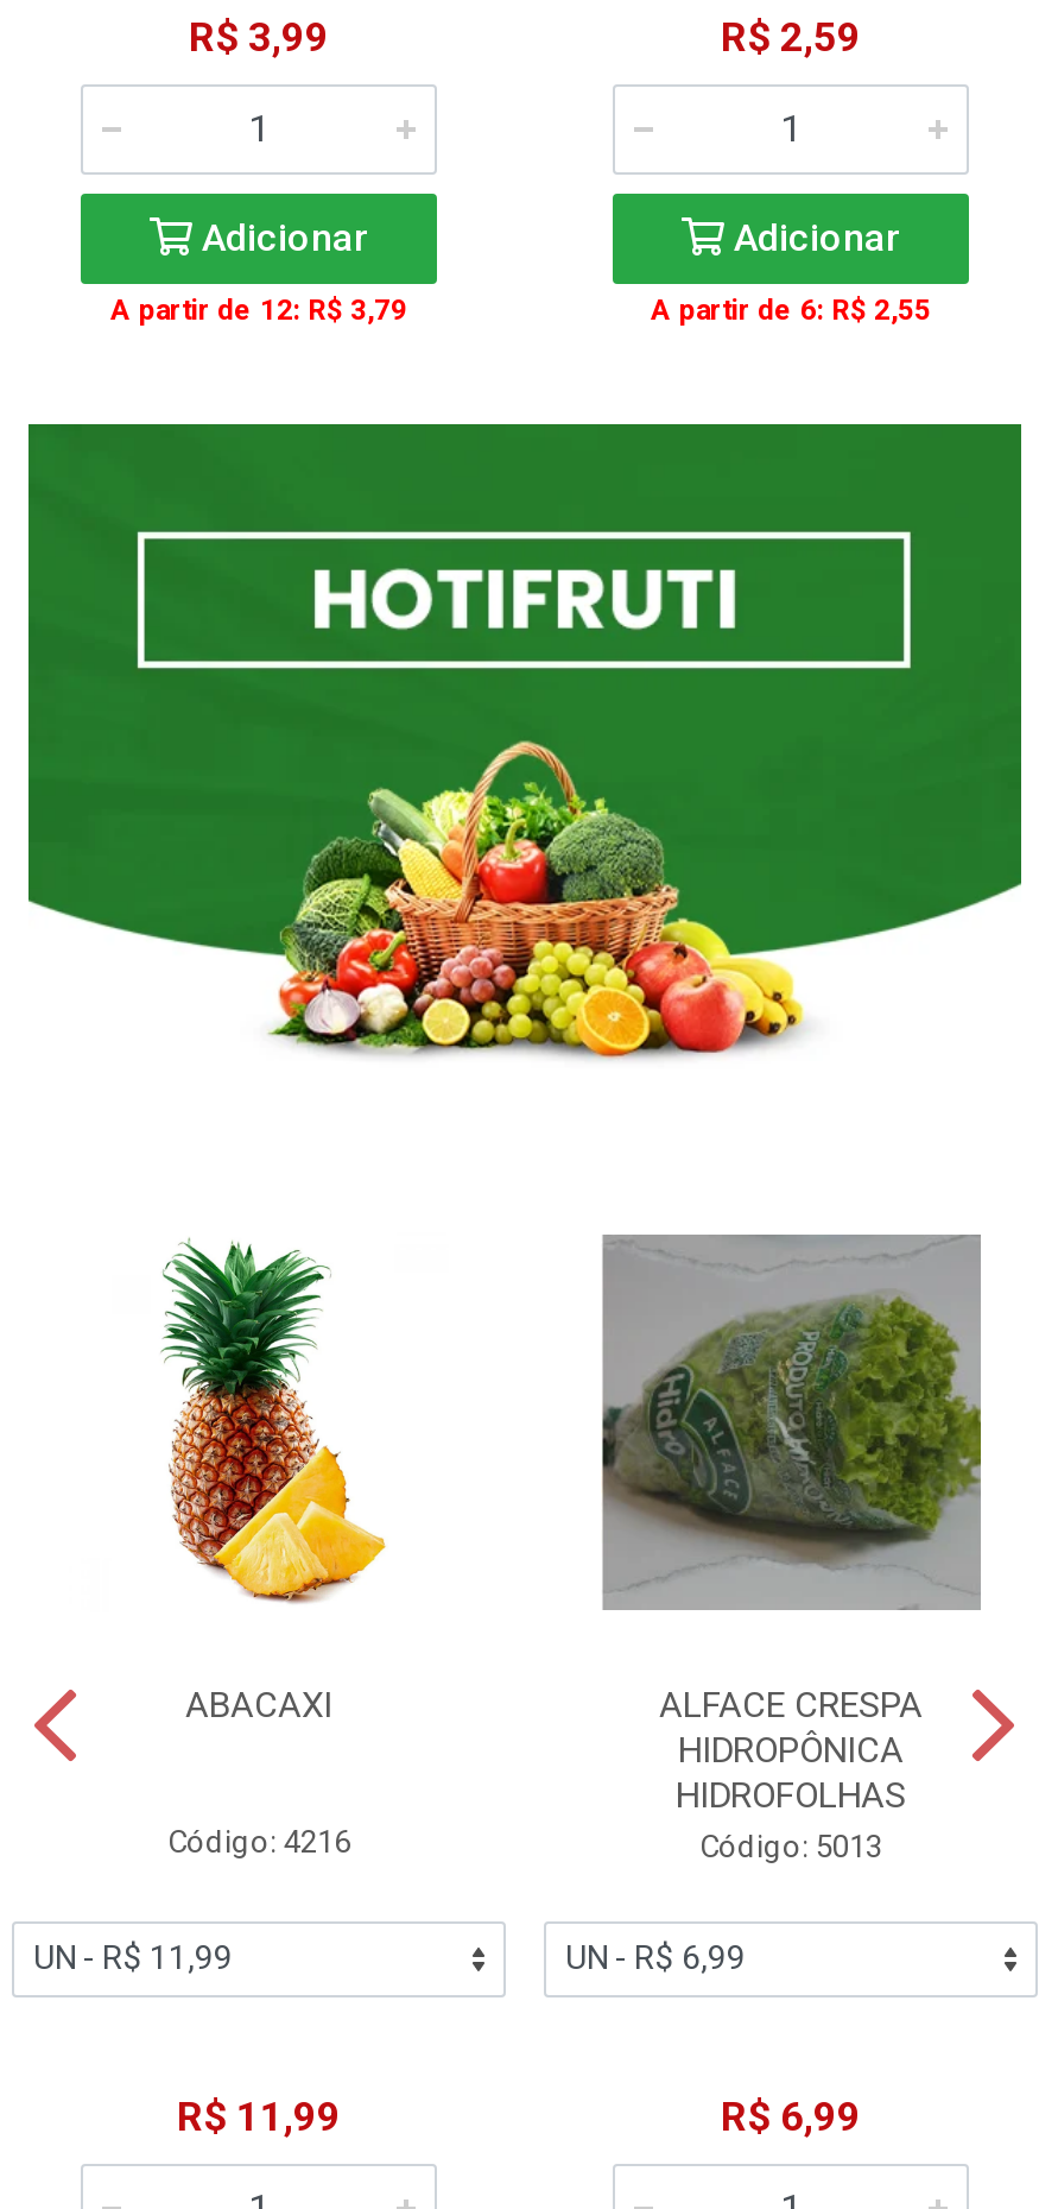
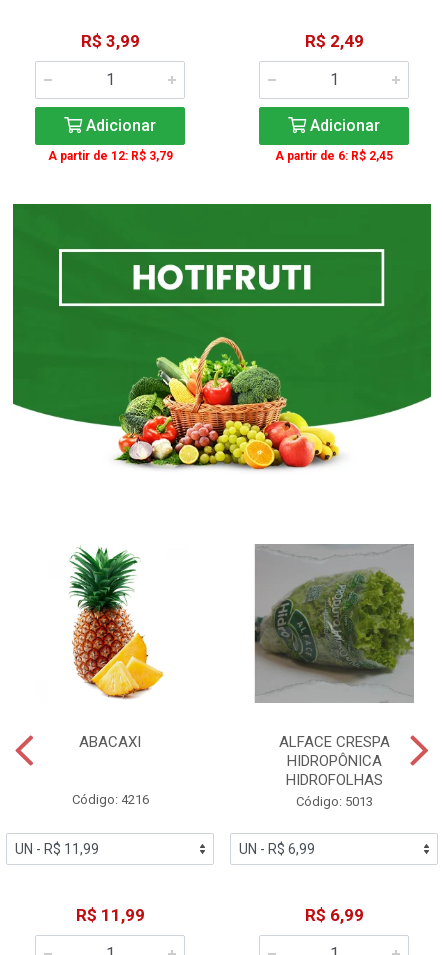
- R$ 2,59
+ R$ 2,49

- A partir de 6: R$ 2,55
+ A partir de 6: R$ 2,45
